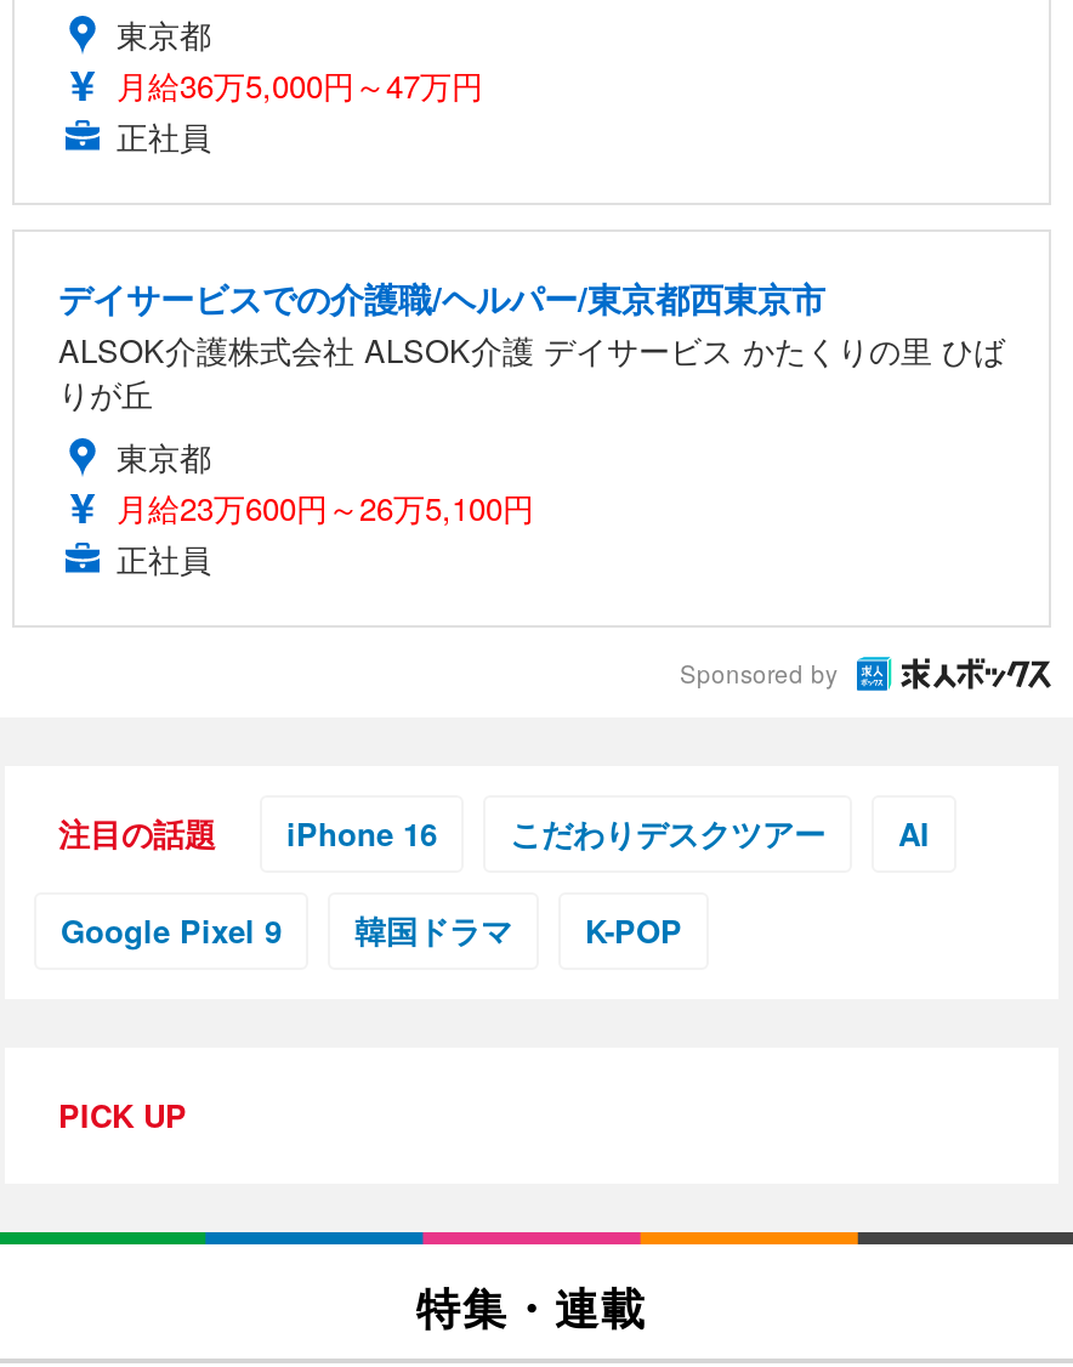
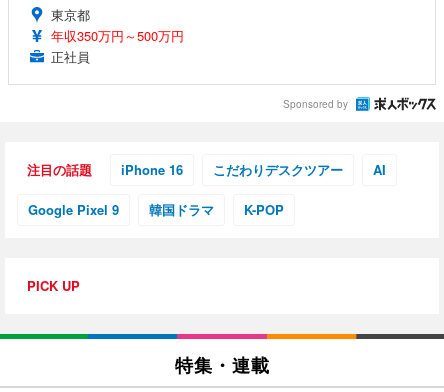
- 月給36万5,000円～47万円
- 正社員
- デイサービスでの介護職/ヘルパー/東京都西東京市
- ALSOK介護株式会社 ALSOK介護 デイサービス かたくりの里 ひば
- りが丘
- 東京都
- 月給23万600円～26万5,100円
+ 年収350万円～500万円
